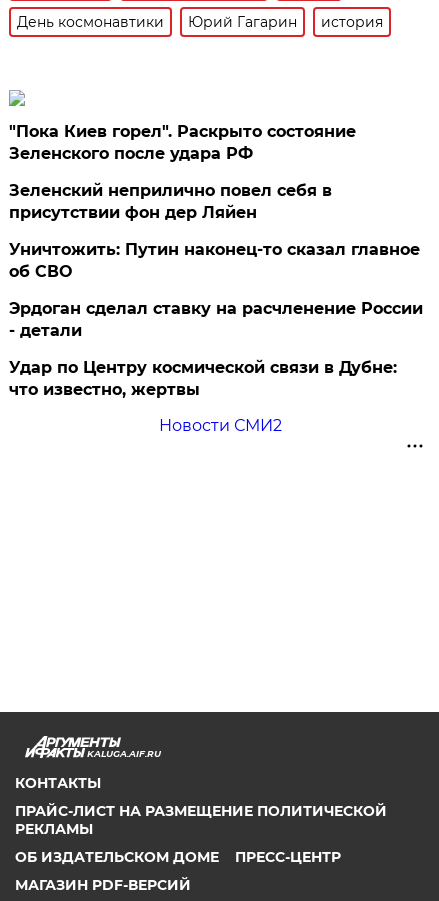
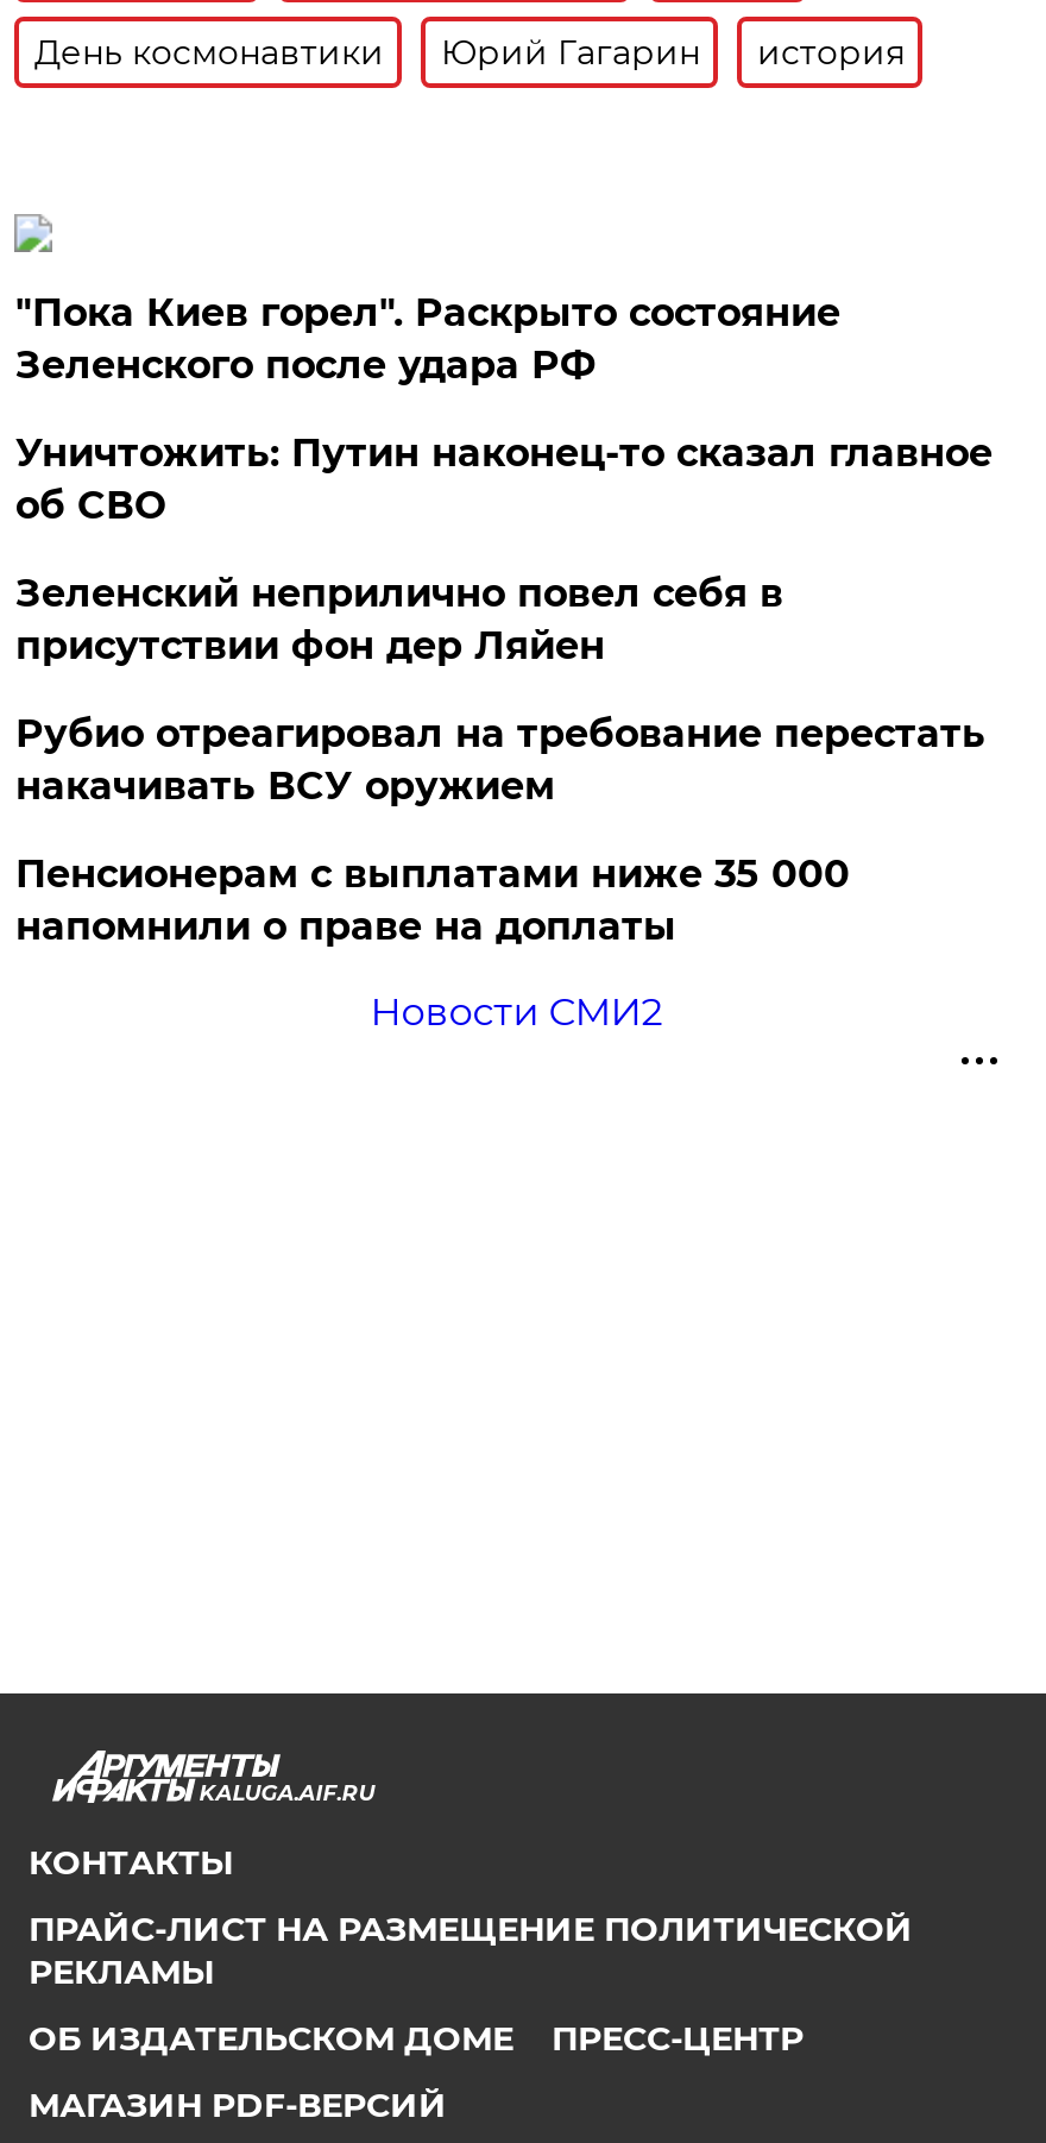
moved down: Зеленский неприлично повел cебя в | присутствии фон дер Ляйен

moved up: Уничтожить: Путин наконец-то сказал главное | об СВО

- Эрдоган сделал ставку на расчленение России
- - детали
- Удар по Центру космической связи в Дубне:
- что известно, жертвы
+ Рубио отреагировал на требование перестать
+ накачивать ВСУ оружием
+ Пенсионерам с выплатами ниже 35 000
+ напомнили о праве на доплаты
